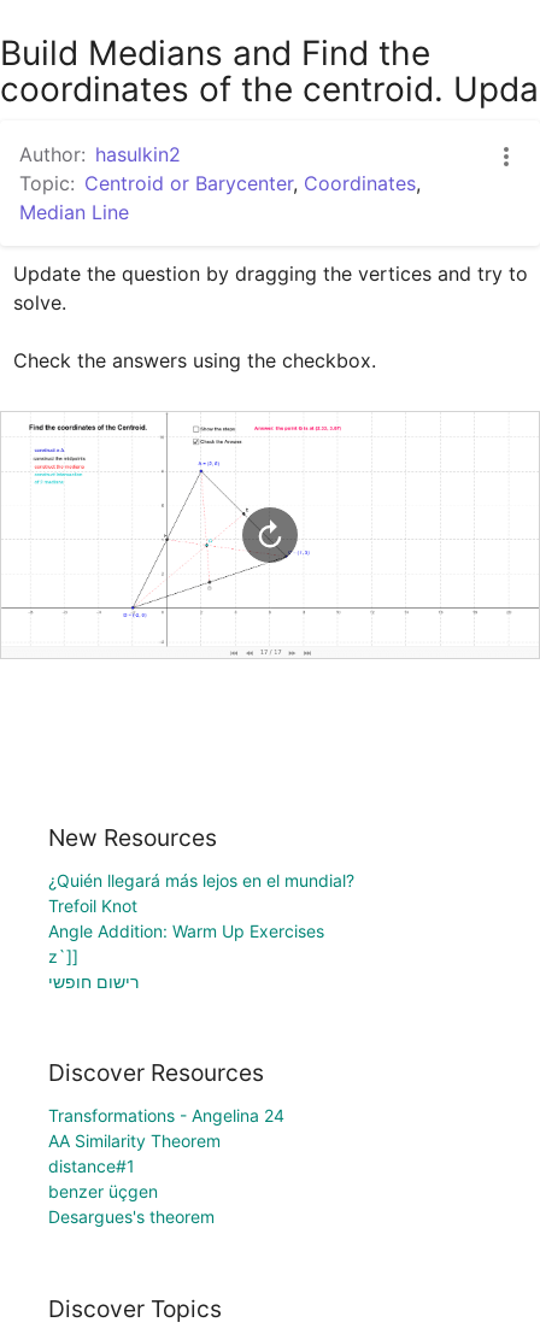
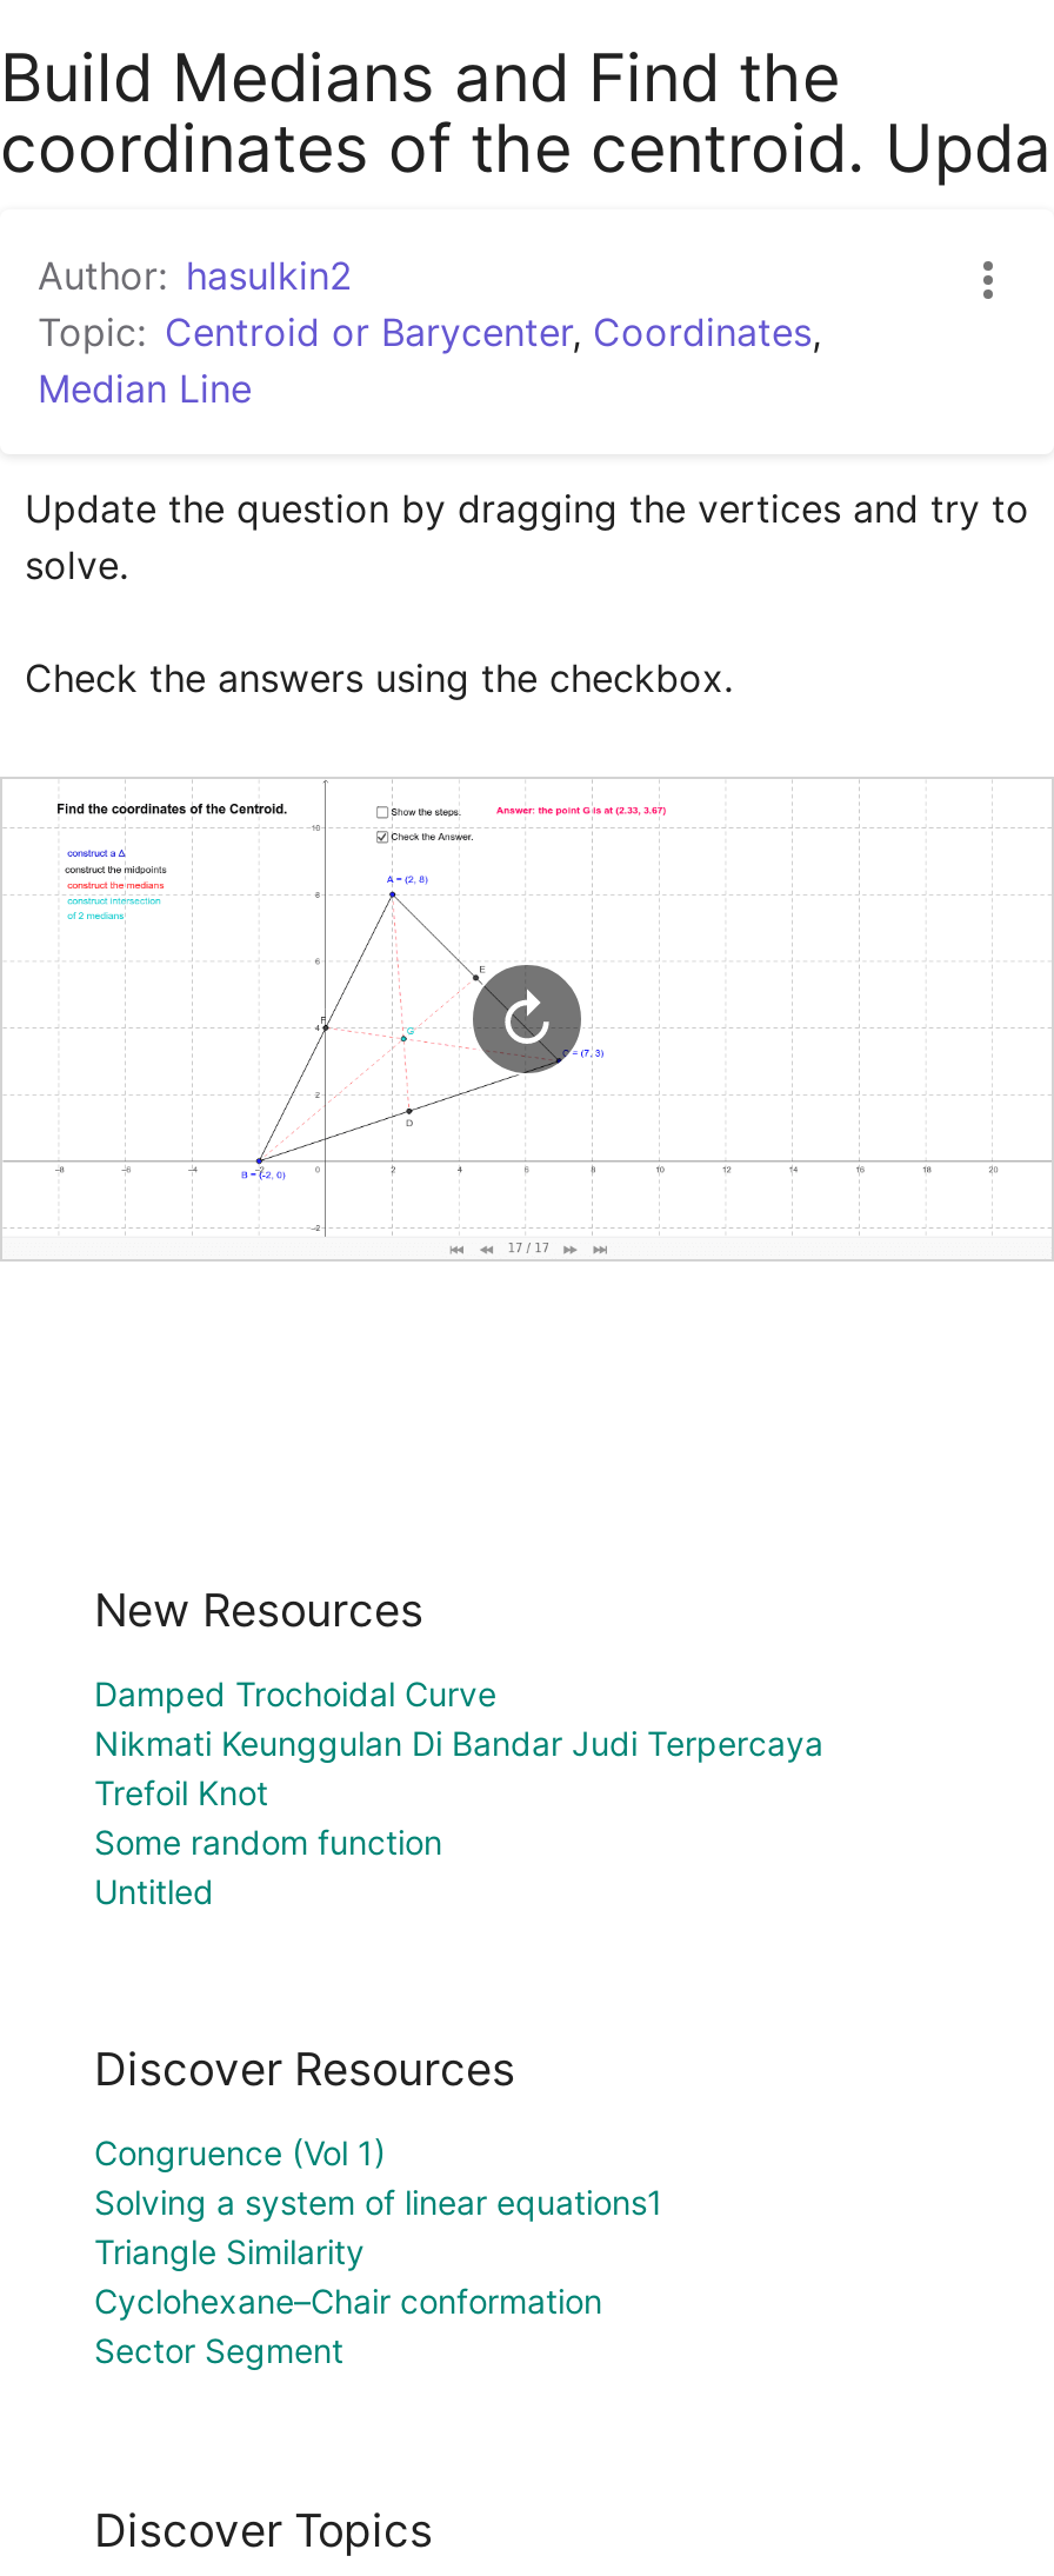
- ¿Quién llegará más lejos en el mundial?
+ Damped Trochoidal Curve
+ Nikmati Keunggulan Di Bandar Judi Terpercaya

moved down: Trefoil Knot

- Angle Addition: Warm Up Exercises
- z`]]
- רישום חופשי
+ Some random function
+ Untitled

- Transformations - Angelina 24
- AA Similarity Theorem
- distance#1
- benzer üçgen
- Desargues's theorem
+ Congruence (Vol 1)
+ Solving a system of linear equations1
+ Triangle Similarity
+ Cyclohexane–Chair conformation
+ Sector Segment
